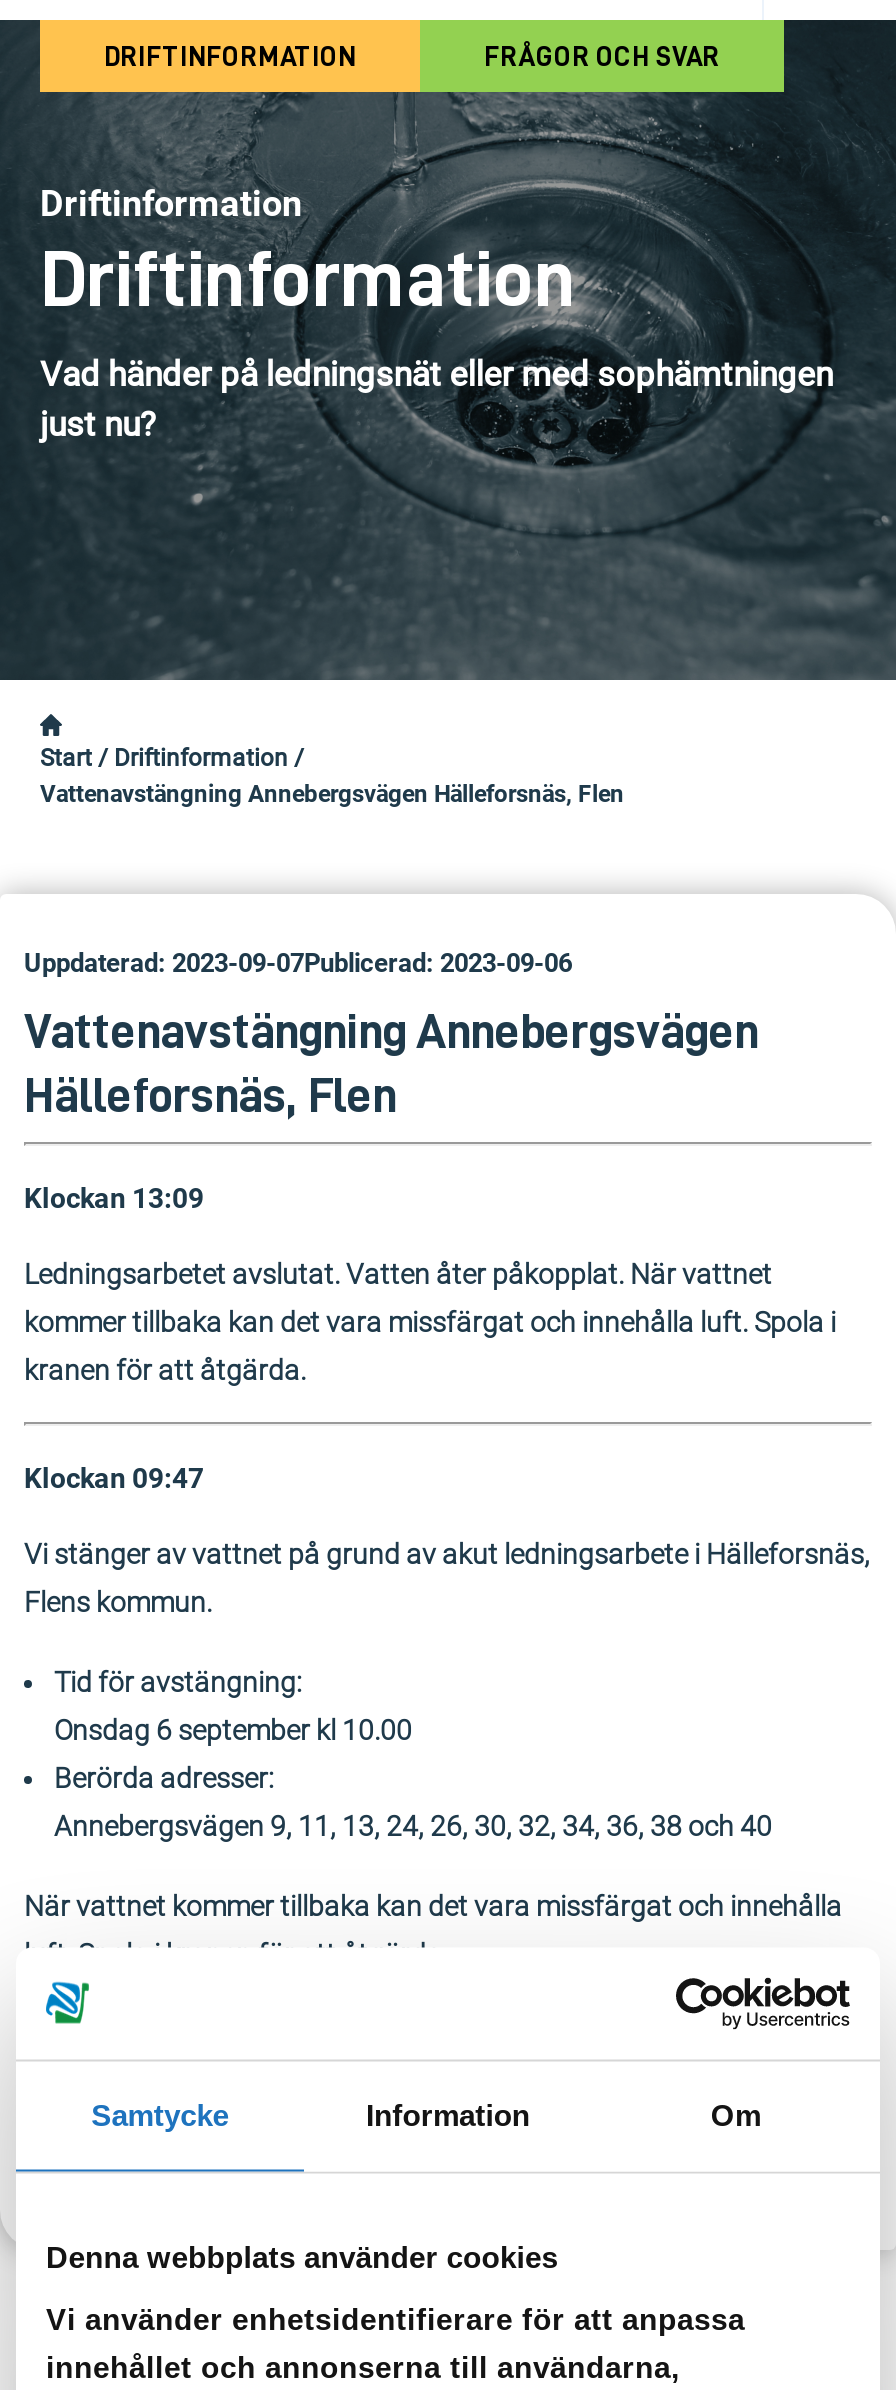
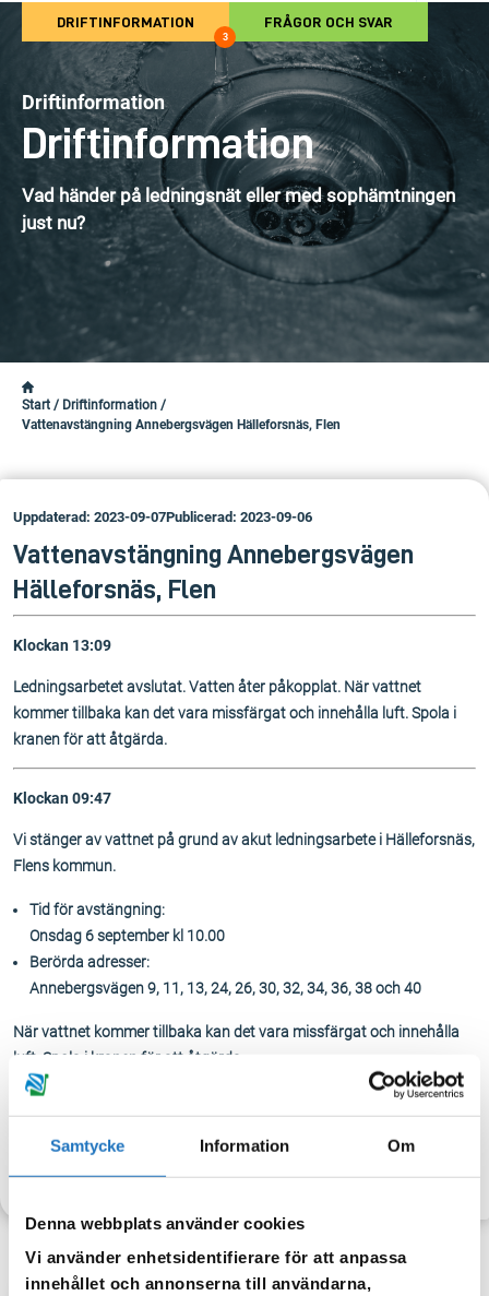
+ 3
